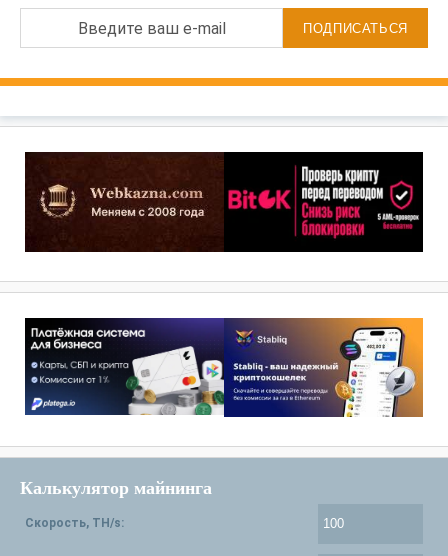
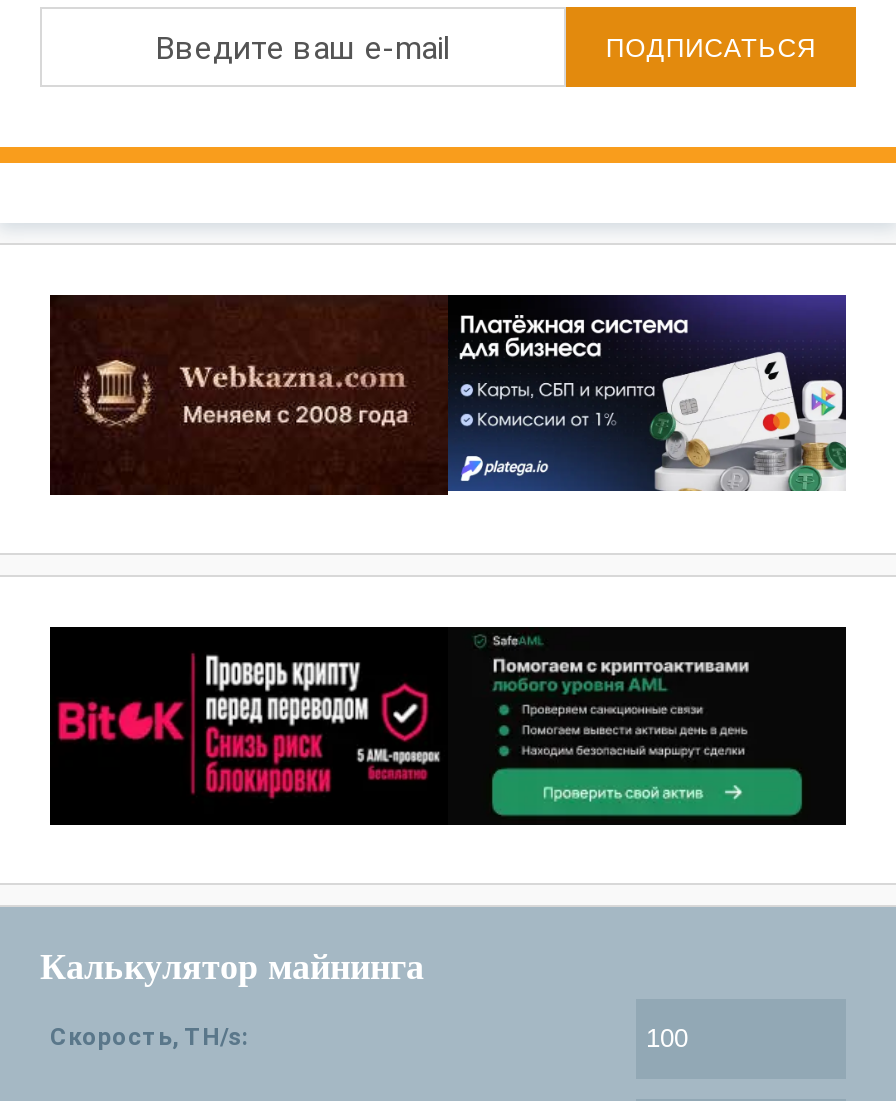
- [image]
+ [image]

- [image]
+ [image]
